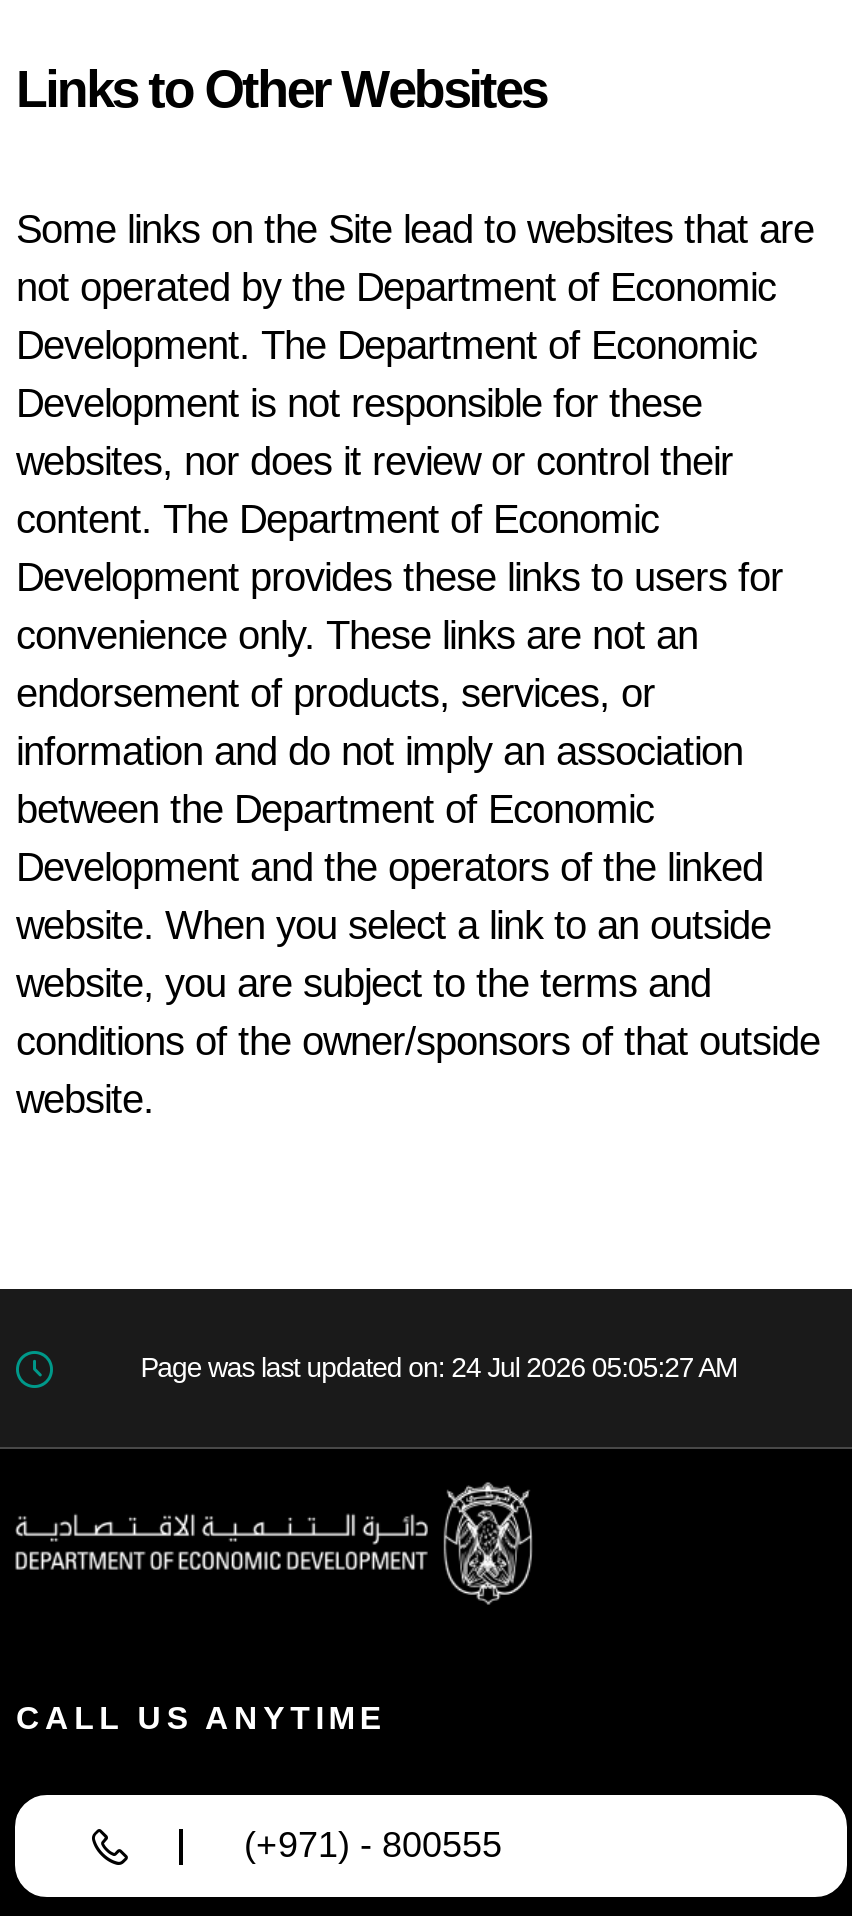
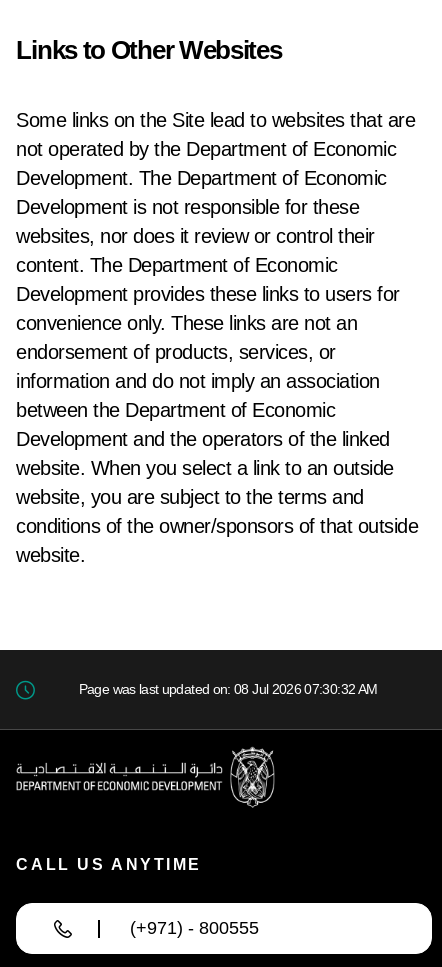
- Page was last updated on: 24 Jul 2026 05:05:27 AM
+ Page was last updated on: 08 Jul 2026 07:30:32 AM
